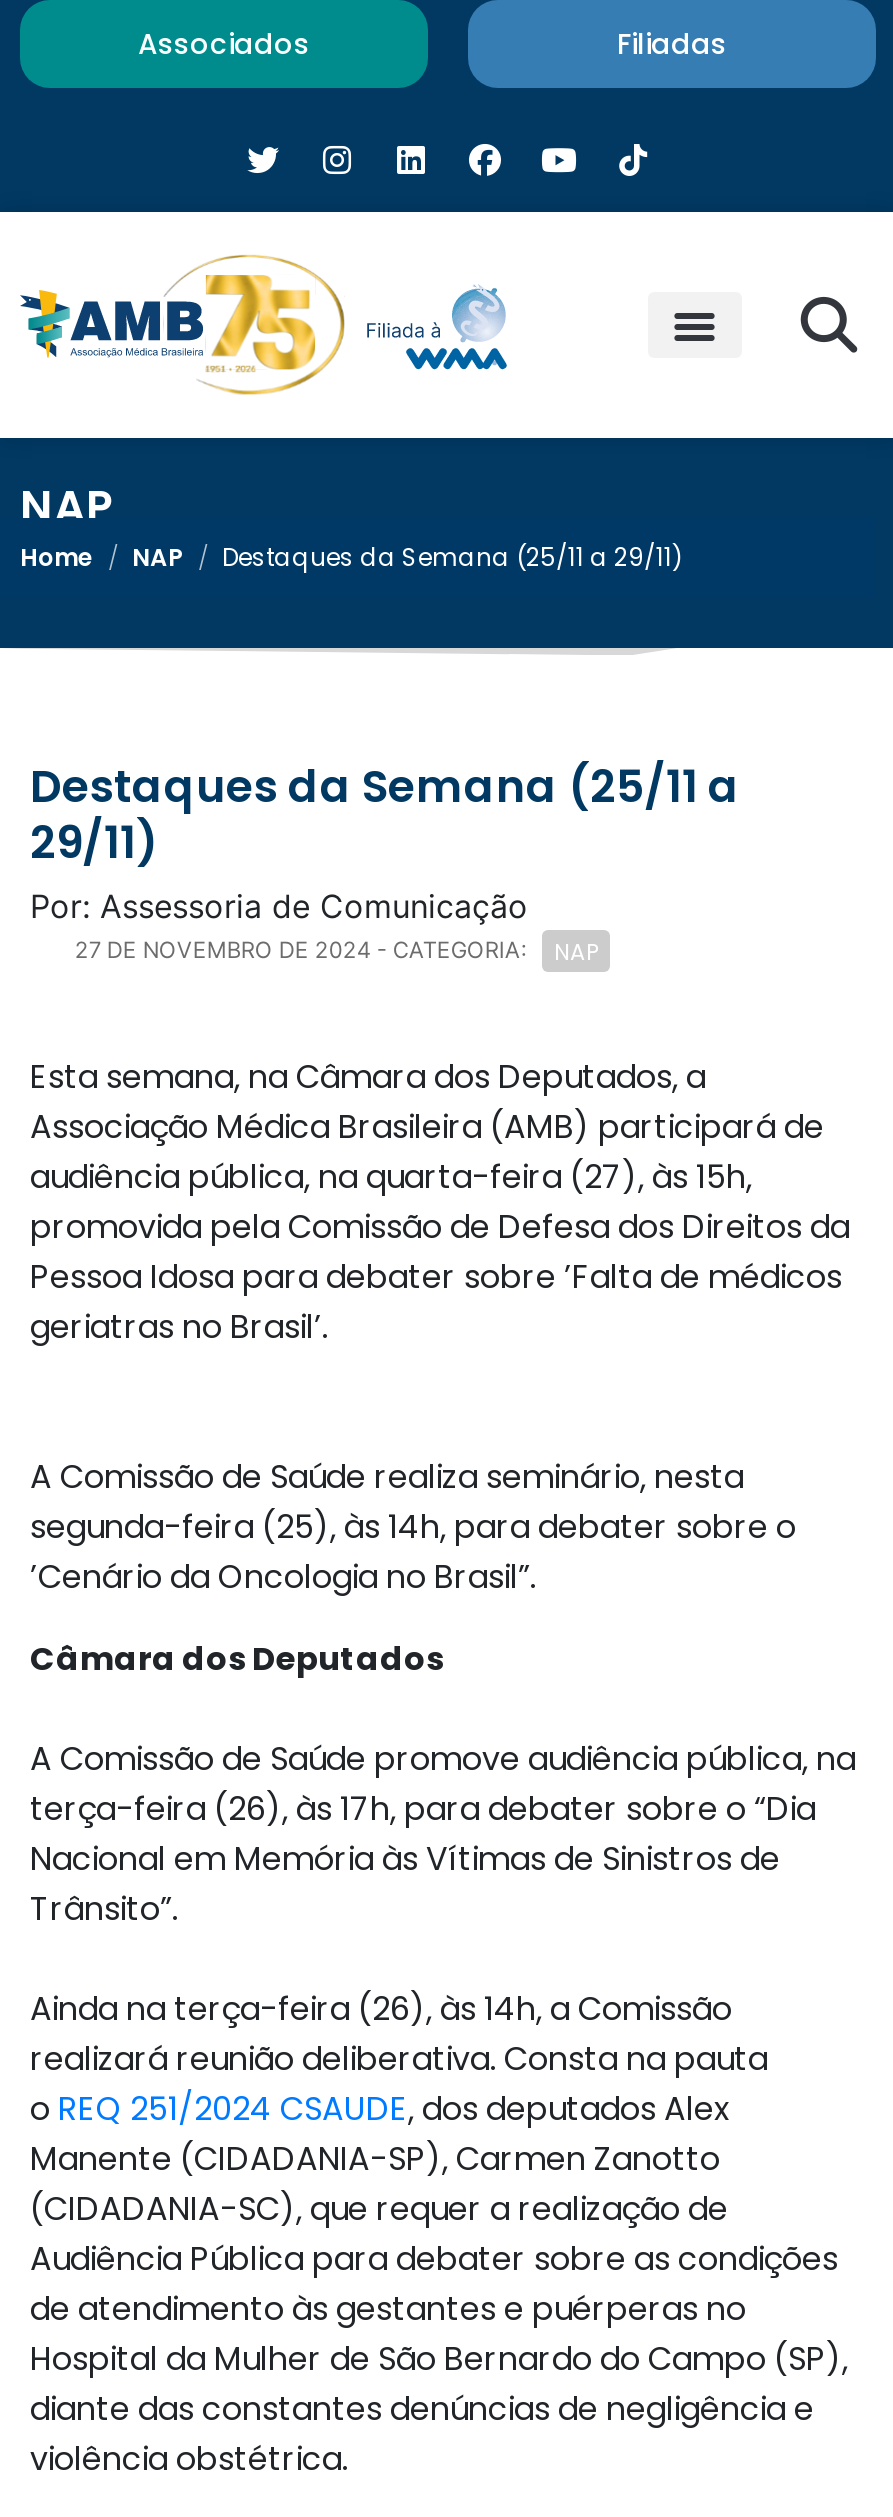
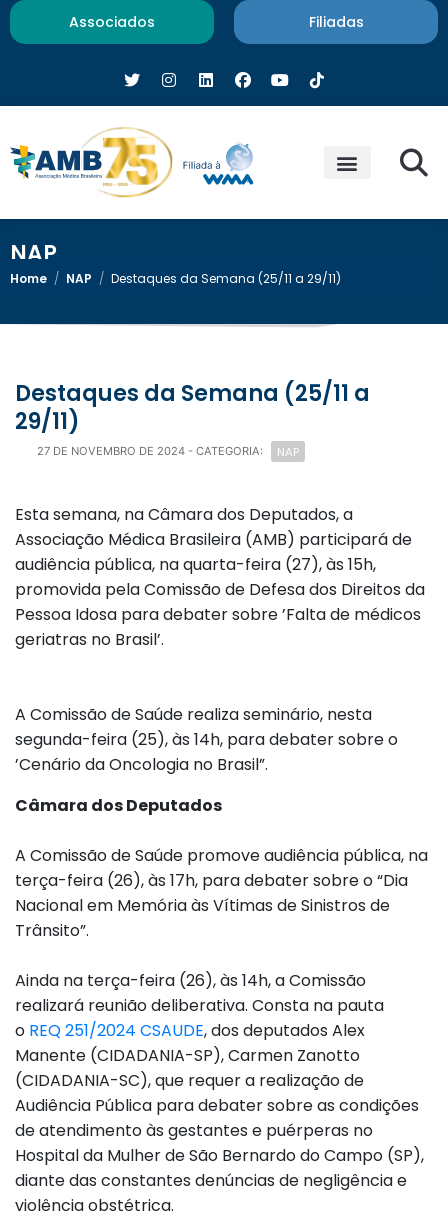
- Por: Assessoria de Comunicação
